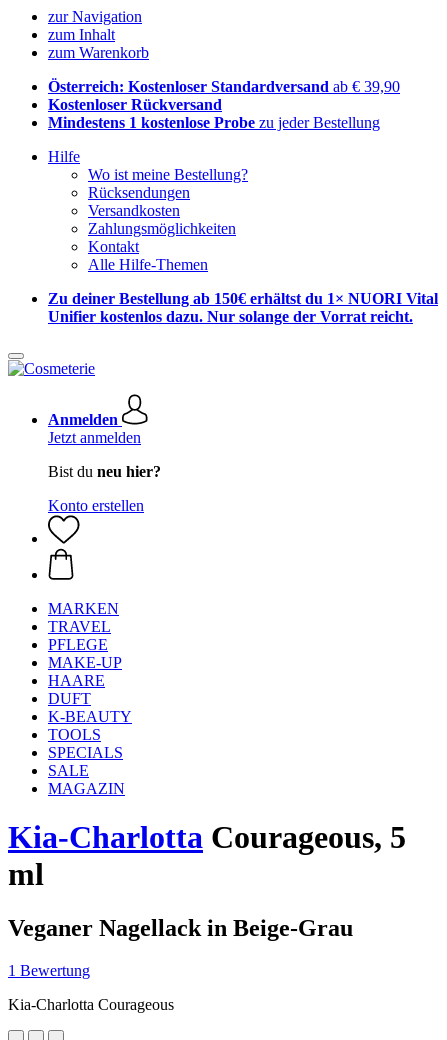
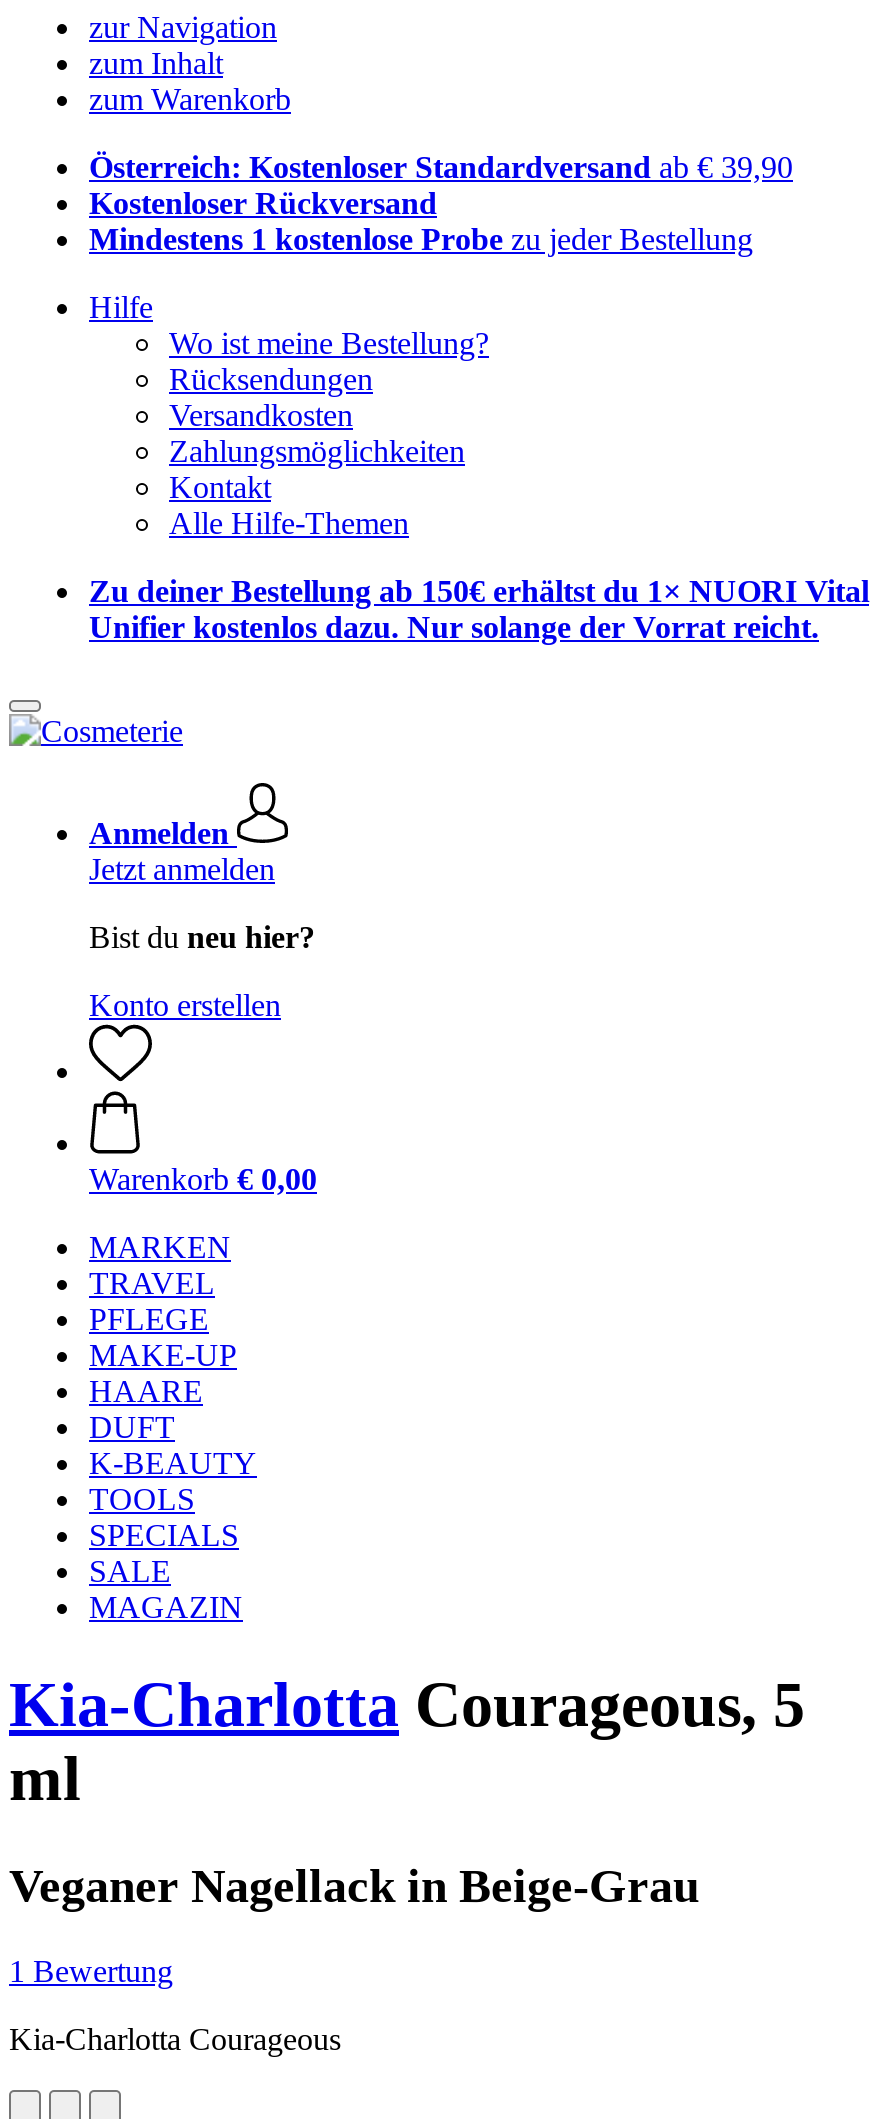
+ Warenkorb € 0,00
